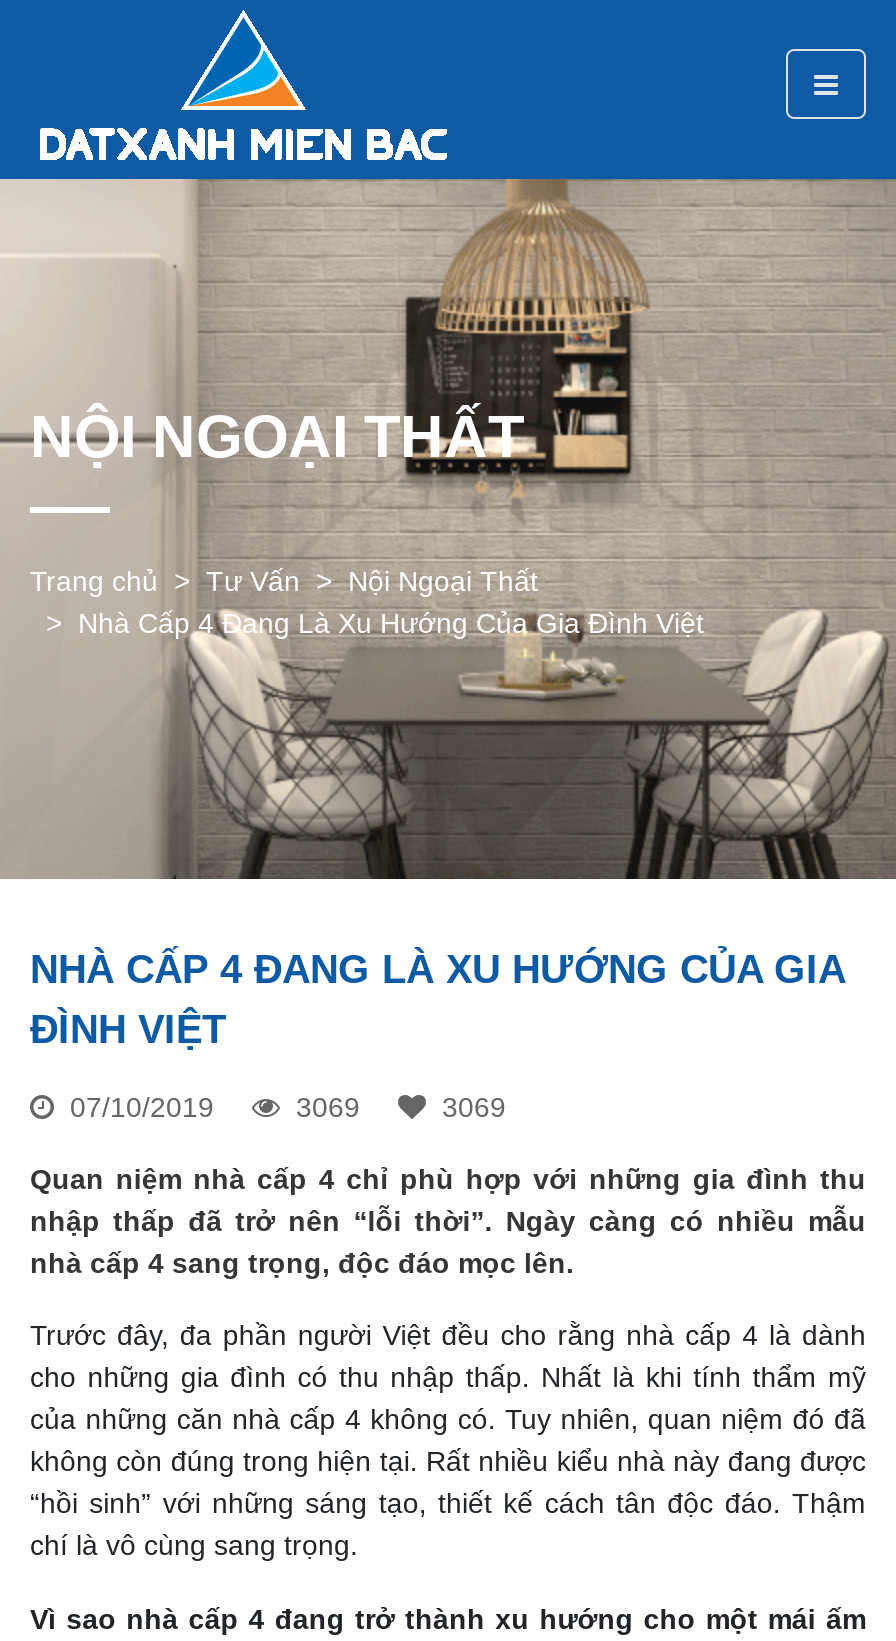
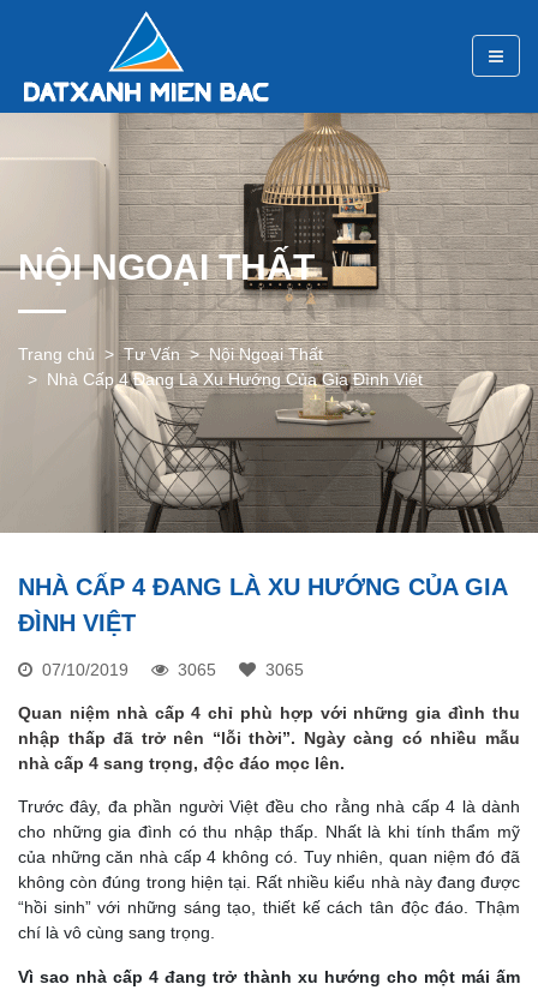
- 3069
+ 3065

- 3069
+ 3065
